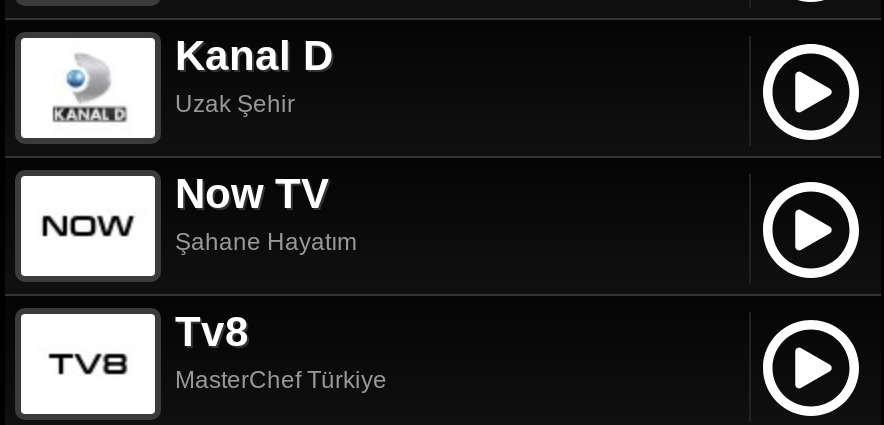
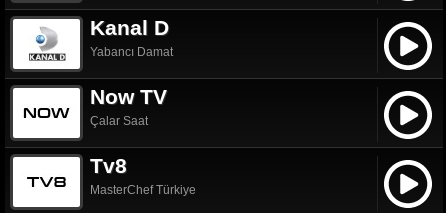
- Uzak Şehir
+ Yabancı Damat

- Şahane Hayatım
+ Çalar Saat
